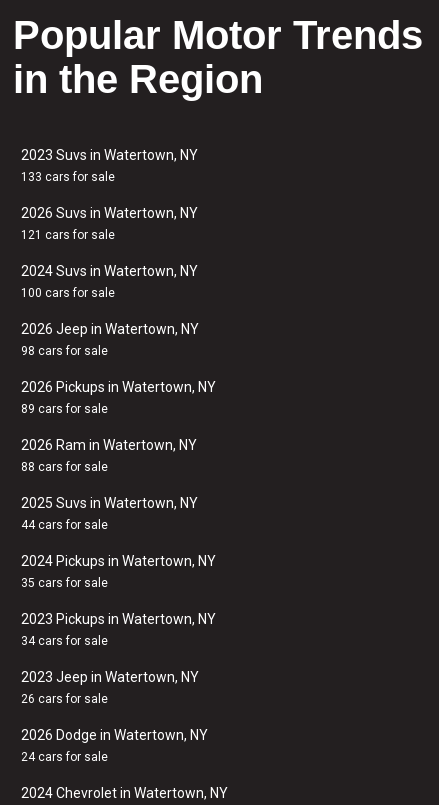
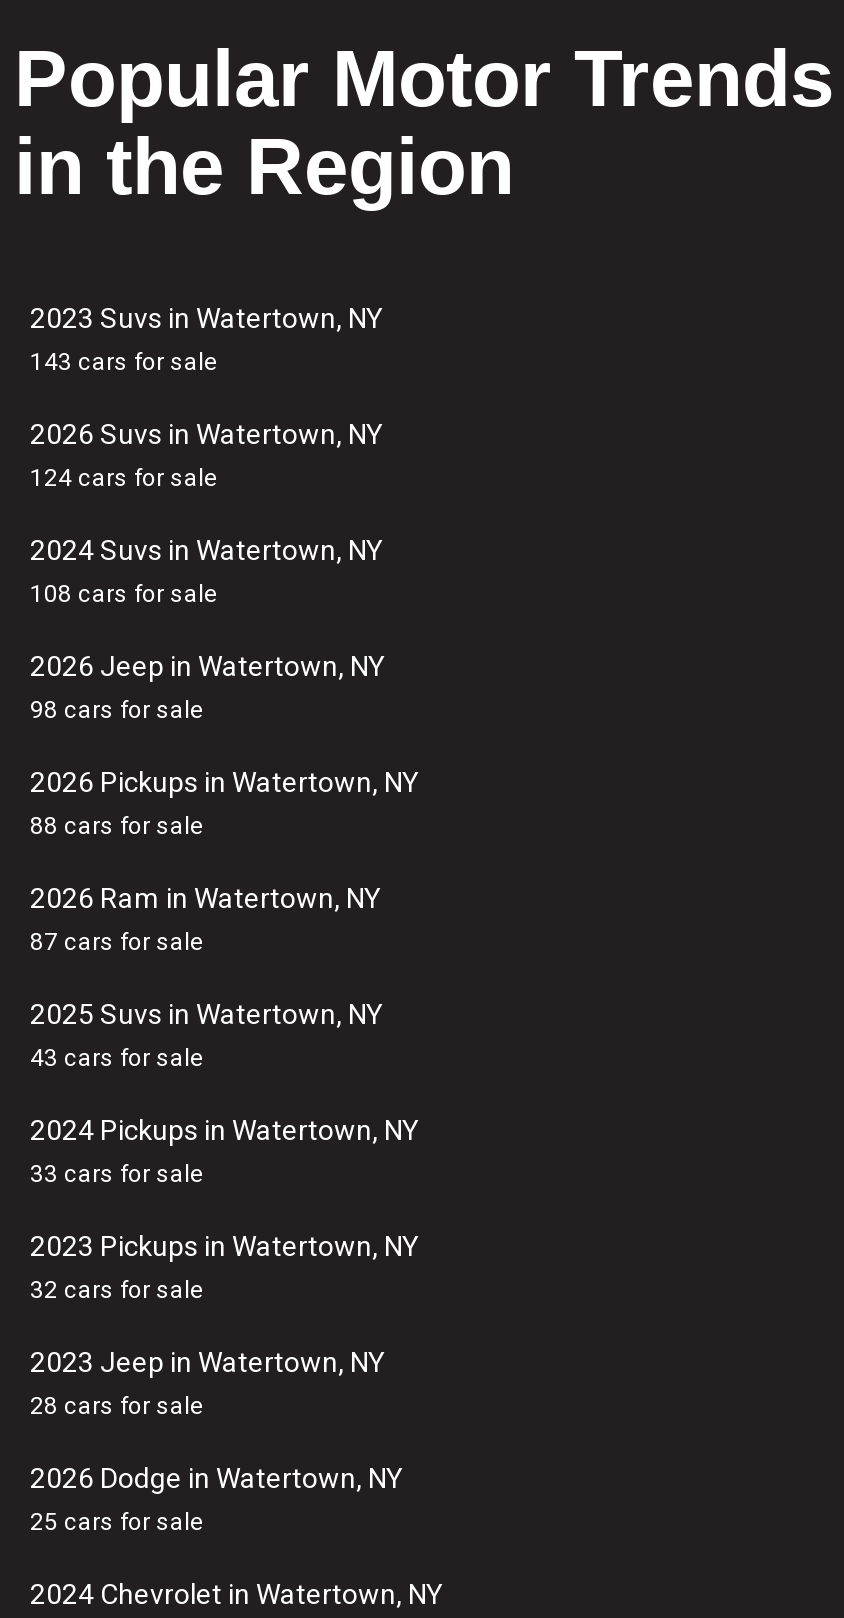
- 133 cars for sale
+ 143 cars for sale

- 121 cars for sale
+ 124 cars for sale

- 100 cars for sale
+ 108 cars for sale

- 89 cars for sale
+ 88 cars for sale

- 88 cars for sale
+ 87 cars for sale

- 44 cars for sale
+ 43 cars for sale

- 35 cars for sale
+ 33 cars for sale

- 34 cars for sale
+ 32 cars for sale

- 26 cars for sale
+ 28 cars for sale

- 24 cars for sale
+ 25 cars for sale
